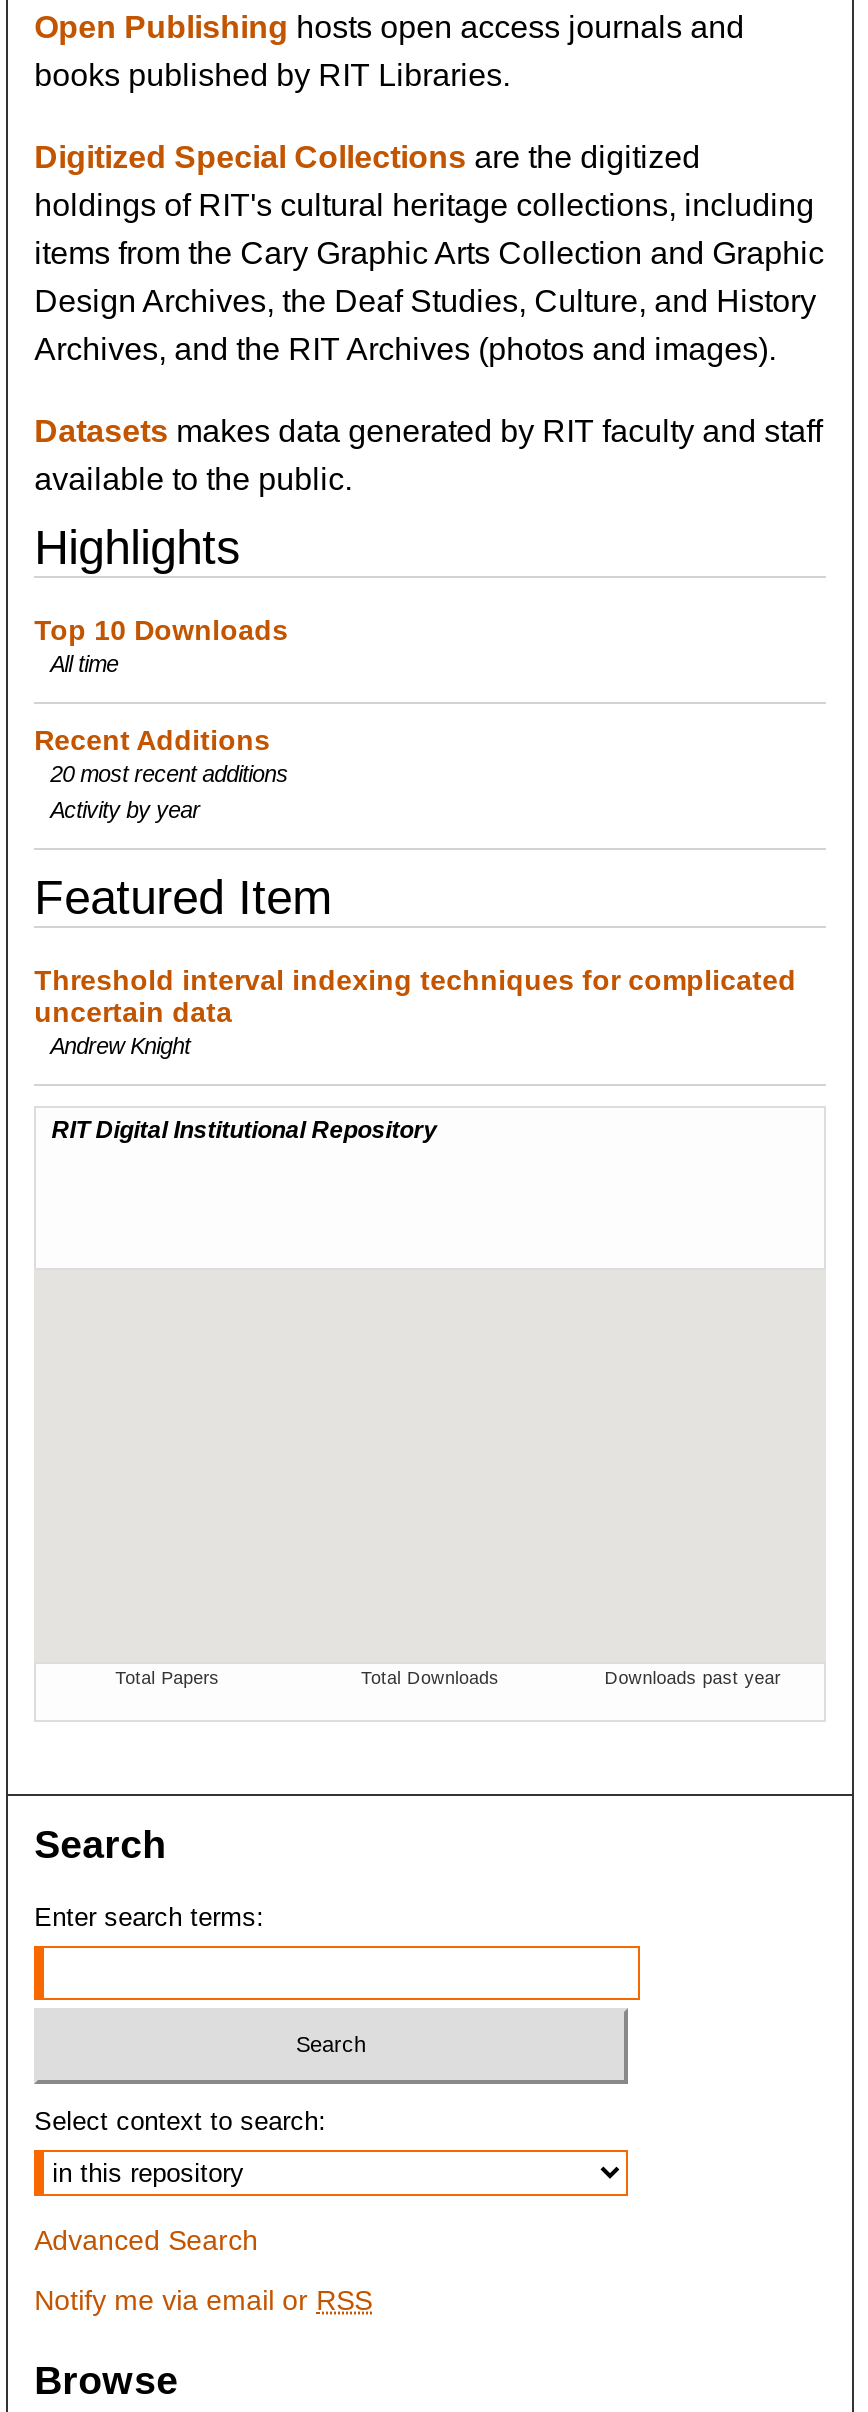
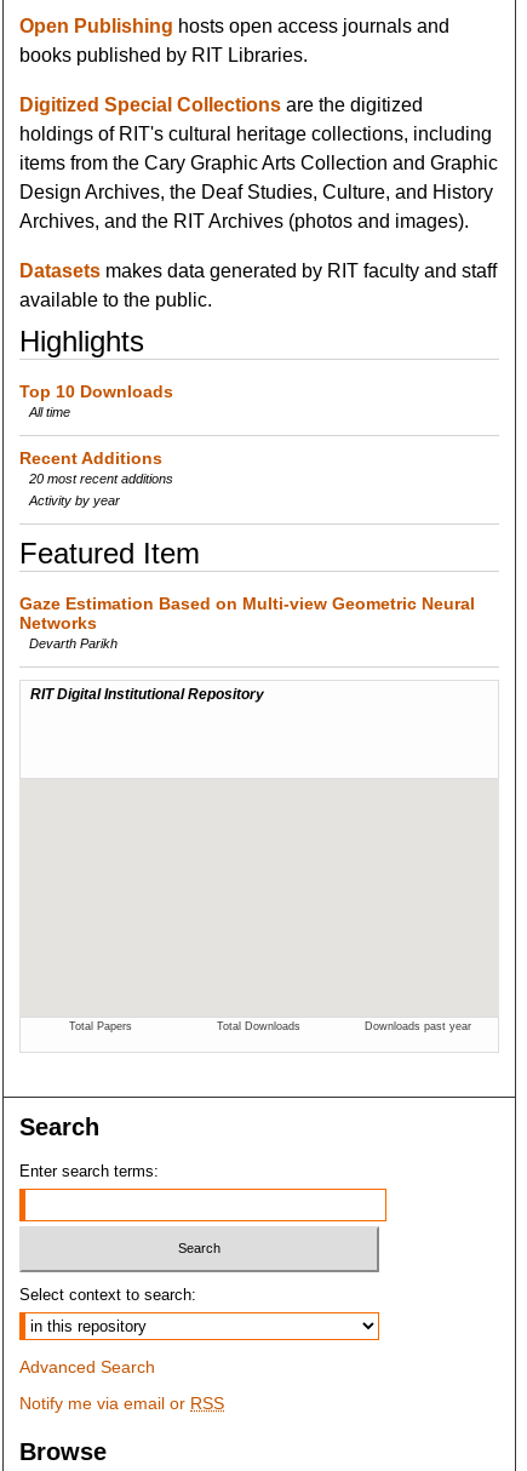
- Threshold interval indexing techniques for complicated
- uncertain data
- Andrew Knight
+ Gaze Estimation Based on Multi-view Geometric Neural
+ Networks
+ Devarth Parikh
